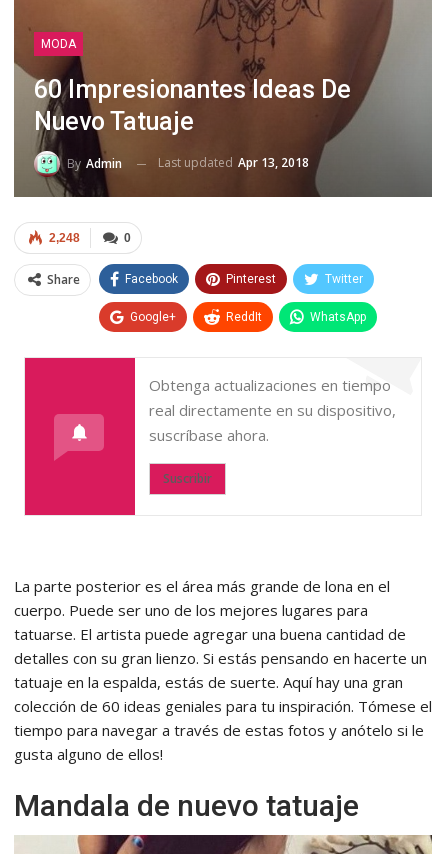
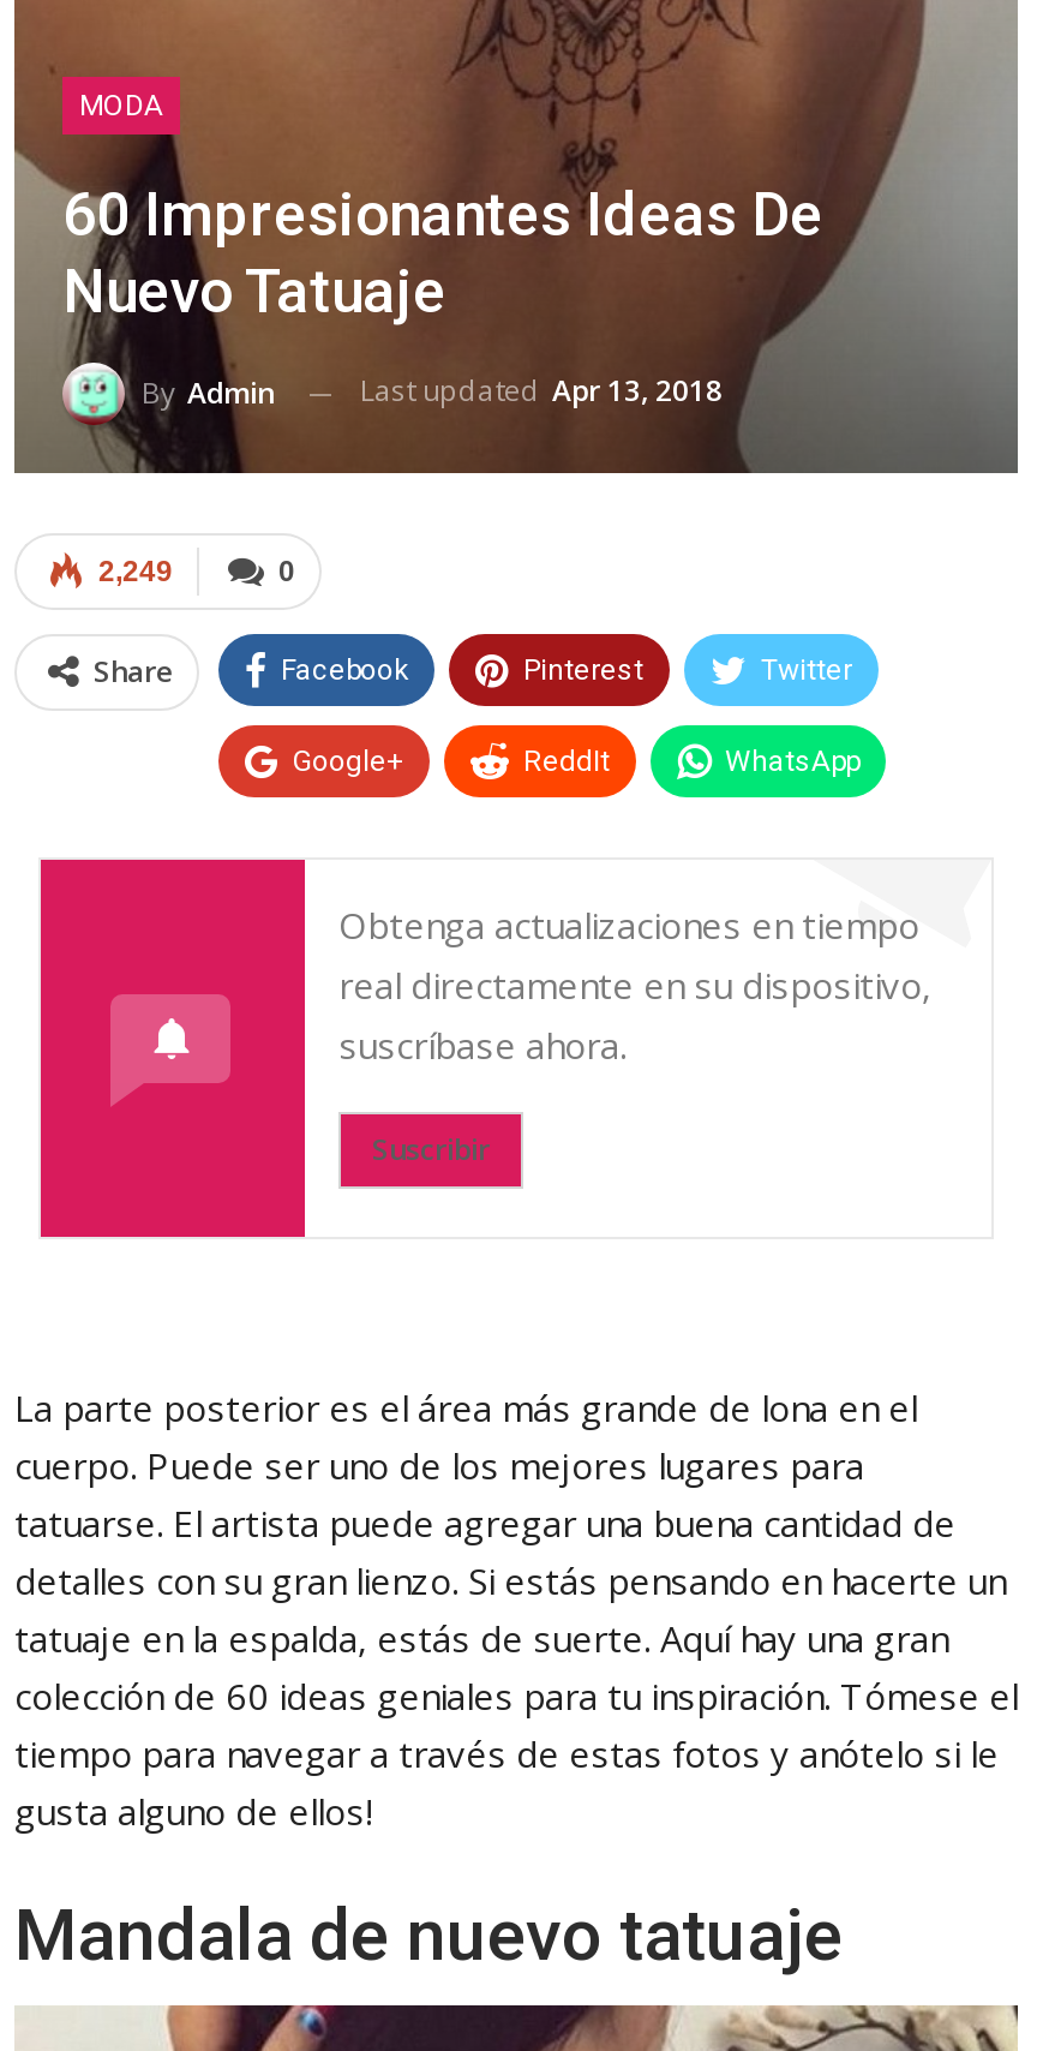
- 2,248
+ 2,249
